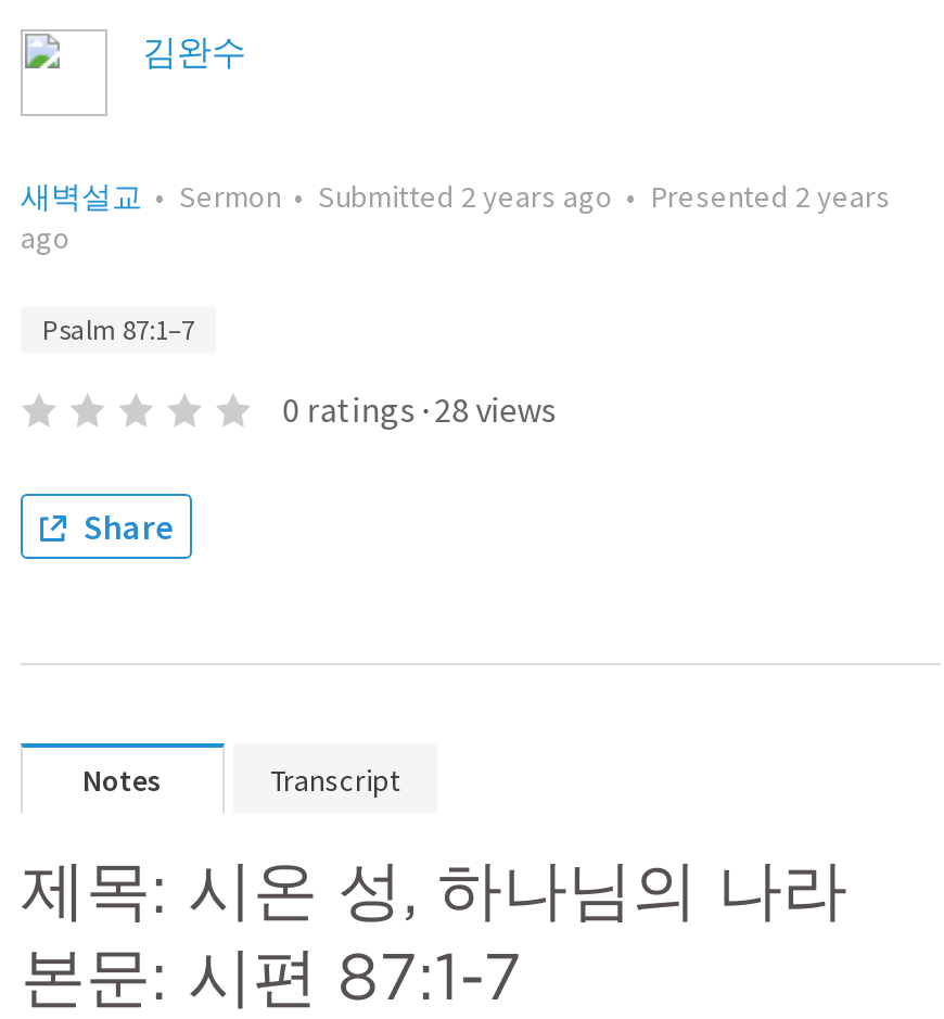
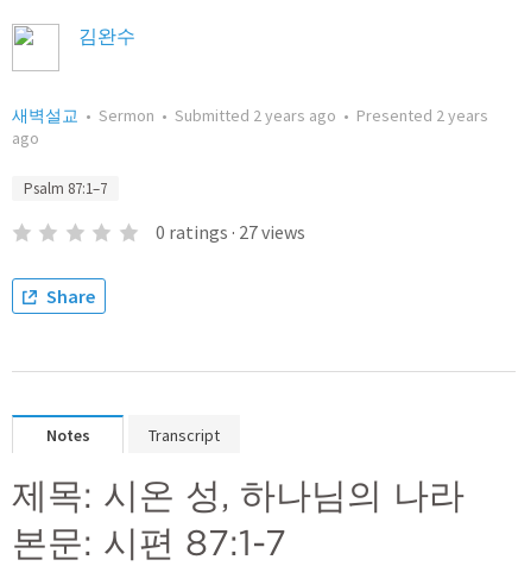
- 0 ratings · 28 views
+ 0 ratings · 27 views
